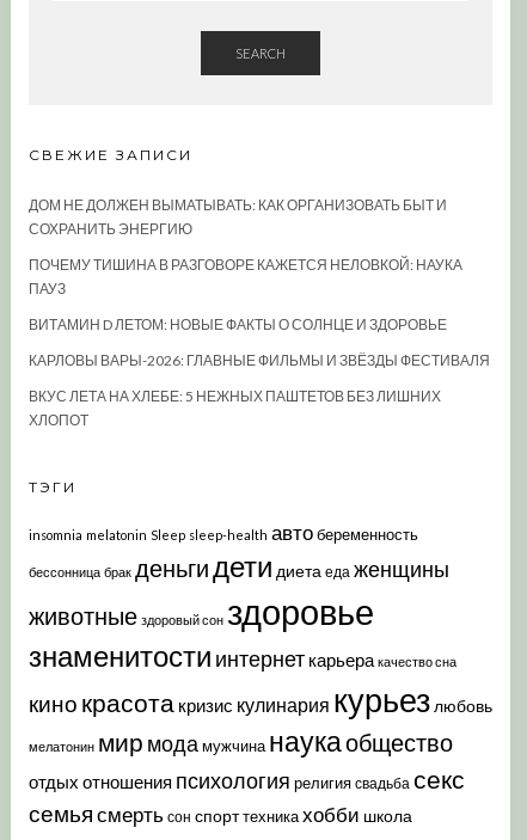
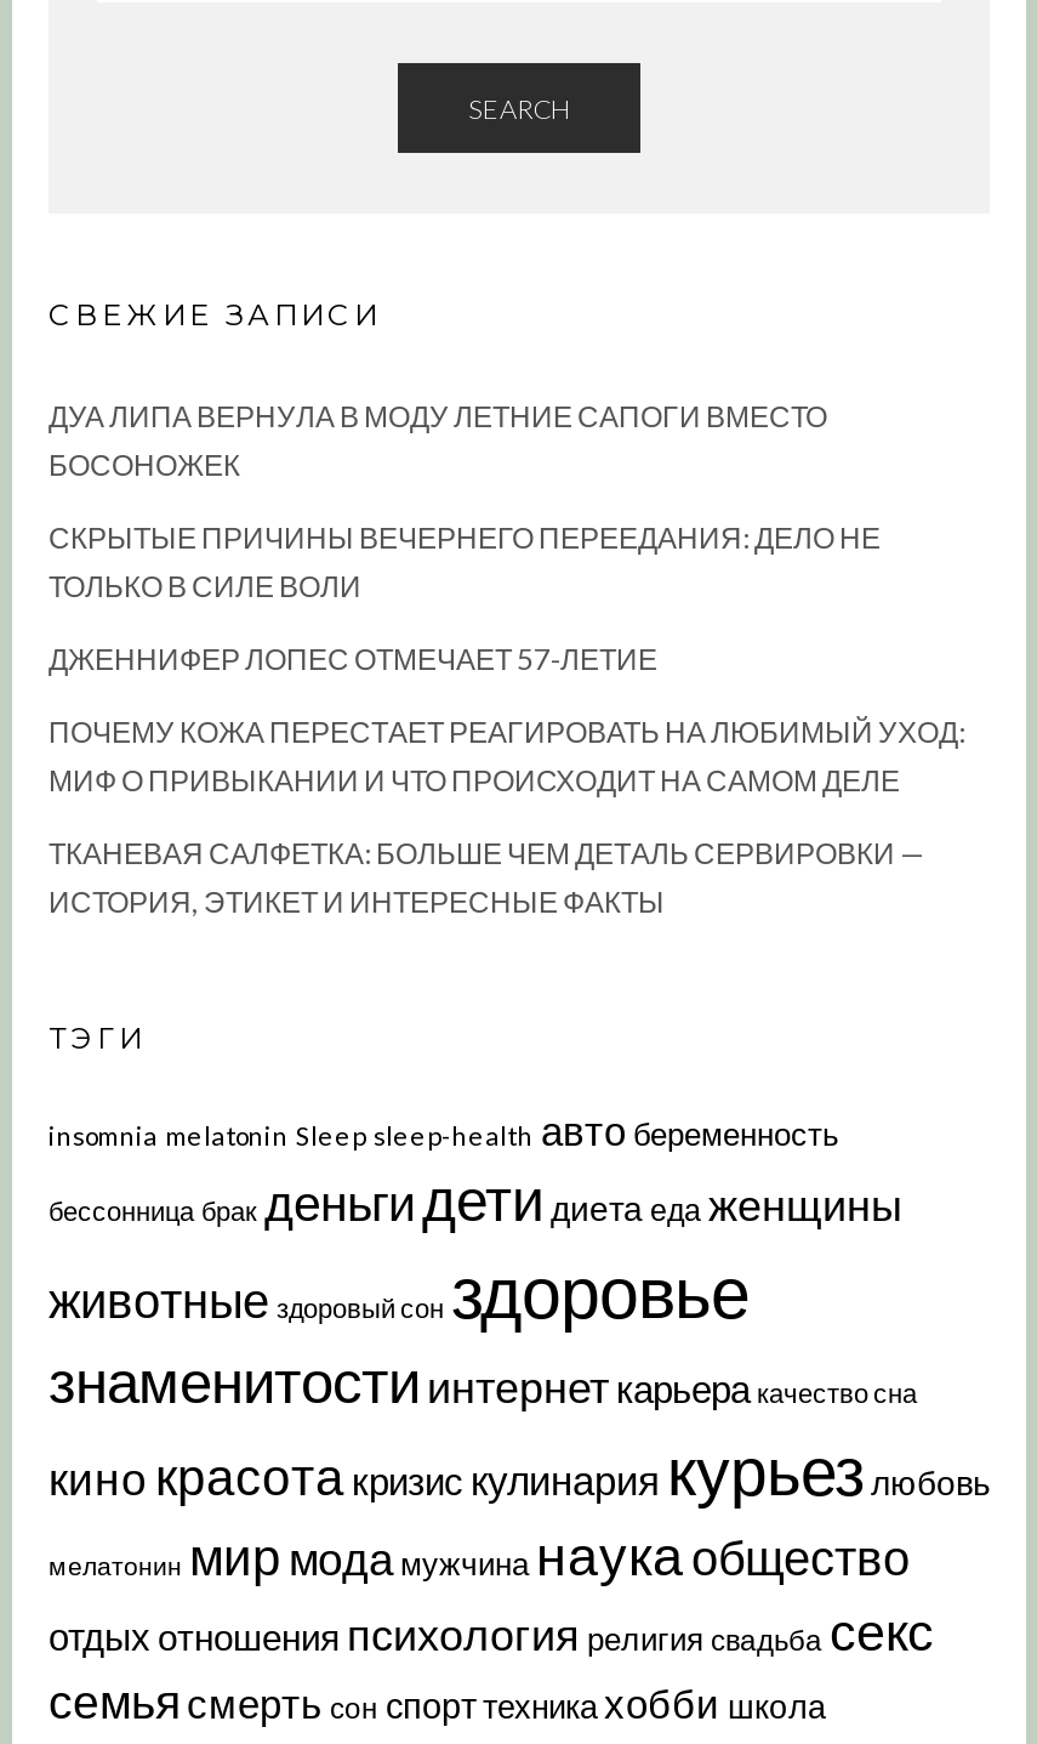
- ДОМ НЕ ДОЛЖЕН ВЫМАТЫВАТЬ: КАК ОРГАНИЗОВАТЬ БЫТ И
- СОХРАНИТЬ ЭНЕРГИЮ
+ ДУА ЛИПА ВЕРНУЛА В МОДУ ЛЕТНИЕ САПОГИ ВМЕСТО
+ БОСОНОЖЕК

- ПОЧЕМУ ТИШИНА В РАЗГОВОРЕ КАЖЕТСЯ НЕЛОВКОЙ: НАУКА
- ПАУЗ
+ СКРЫТЫЕ ПРИЧИНЫ ВЕЧЕРНЕГО ПЕРЕЕДАНИЯ: ДЕЛО НЕ
+ ТОЛЬКО В СИЛЕ ВОЛИ

- ВИТАМИН D ЛЕТОМ: НОВЫЕ ФАКТЫ О СОЛНЦЕ И ЗДОРОВЬЕ
+ ДЖЕННИФЕР ЛОПЕС ОТМЕЧАЕТ 57-ЛЕТИЕ

- КАРЛОВЫ ВАРЫ-2026: ГЛАВНЫЕ ФИЛЬМЫ И ЗВЁЗДЫ ФЕСТИВАЛЯ
+ ПОЧЕМУ КОЖА ПЕРЕСТАЕТ РЕАГИРОВАТЬ НА ЛЮБИМЫЙ УХОД:
+ МИФ О ПРИВЫКАНИИ И ЧТО ПРОИСХОДИТ НА САМОМ ДЕЛЕ

- ВКУС ЛЕТА НА ХЛЕБЕ: 5 НЕЖНЫХ ПАШТЕТОВ БЕЗ ЛИШНИХ
- ХЛОПОТ
+ ТКАНЕВАЯ САЛФЕТКА: БОЛЬШЕ ЧЕМ ДЕТАЛЬ СЕРВИРОВКИ —
+ ИСТОРИЯ, ЭТИКЕТ И ИНТЕРЕСНЫЕ ФАКТЫ
